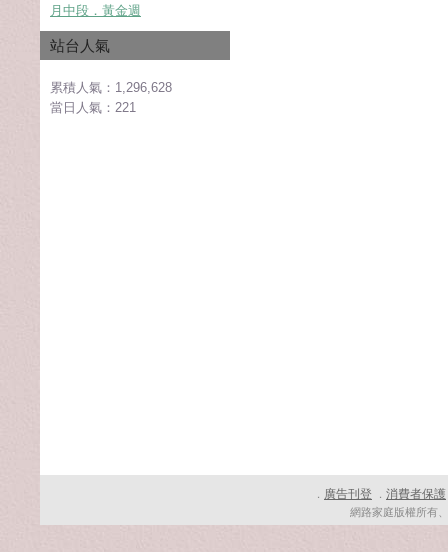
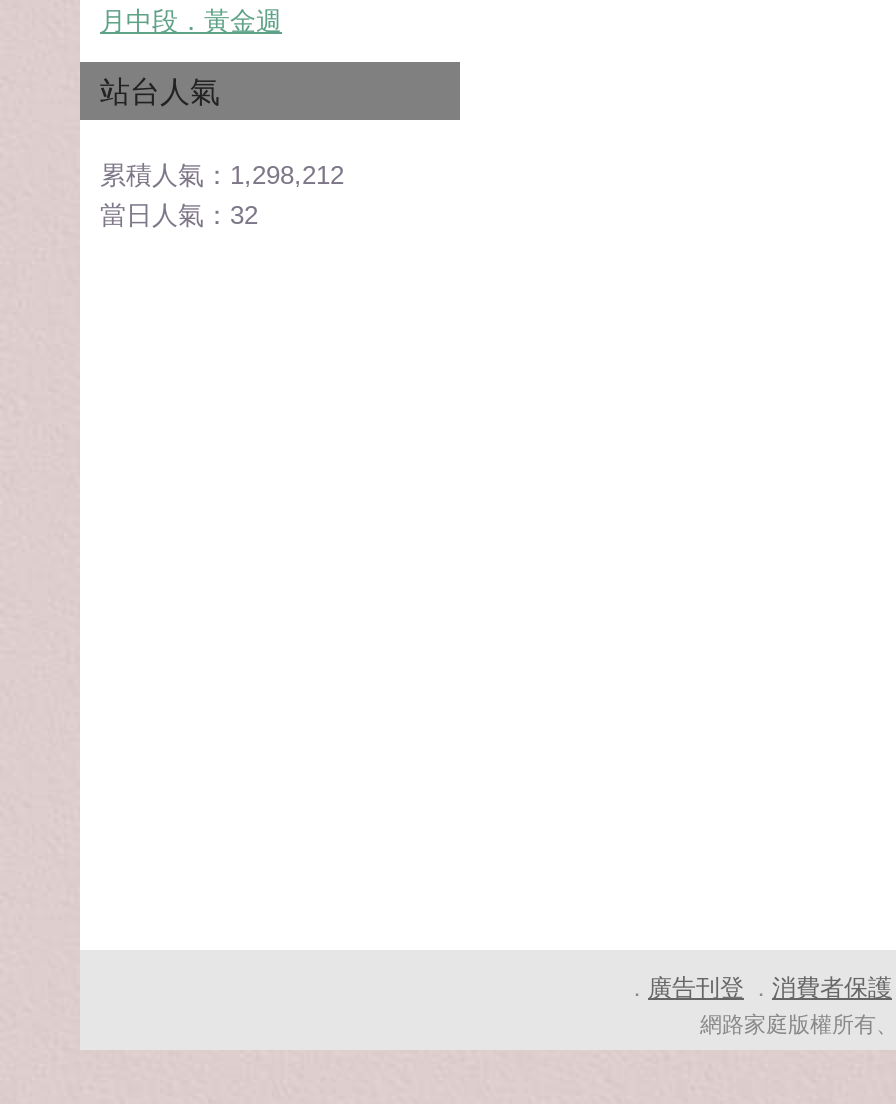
- 累積人氣：1,296,628
+ 累積人氣：1,298,212

- 當日人氣：221
+ 當日人氣：32
